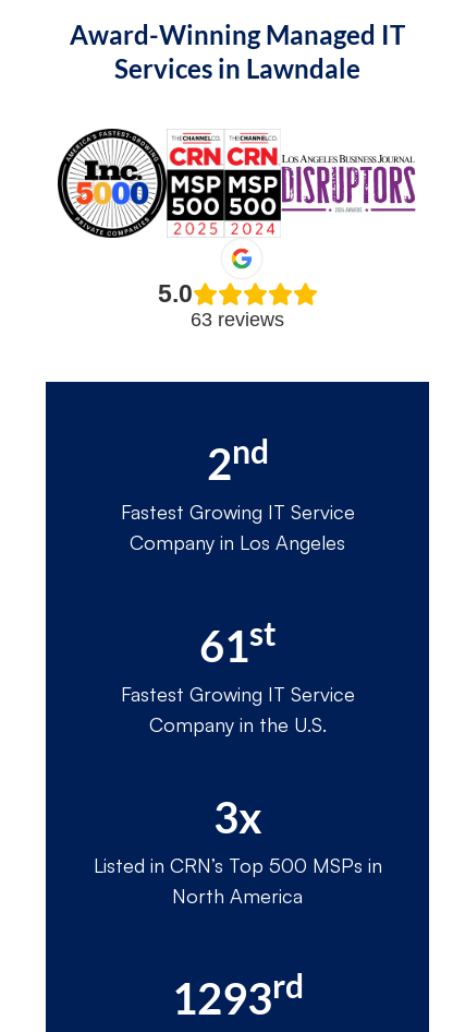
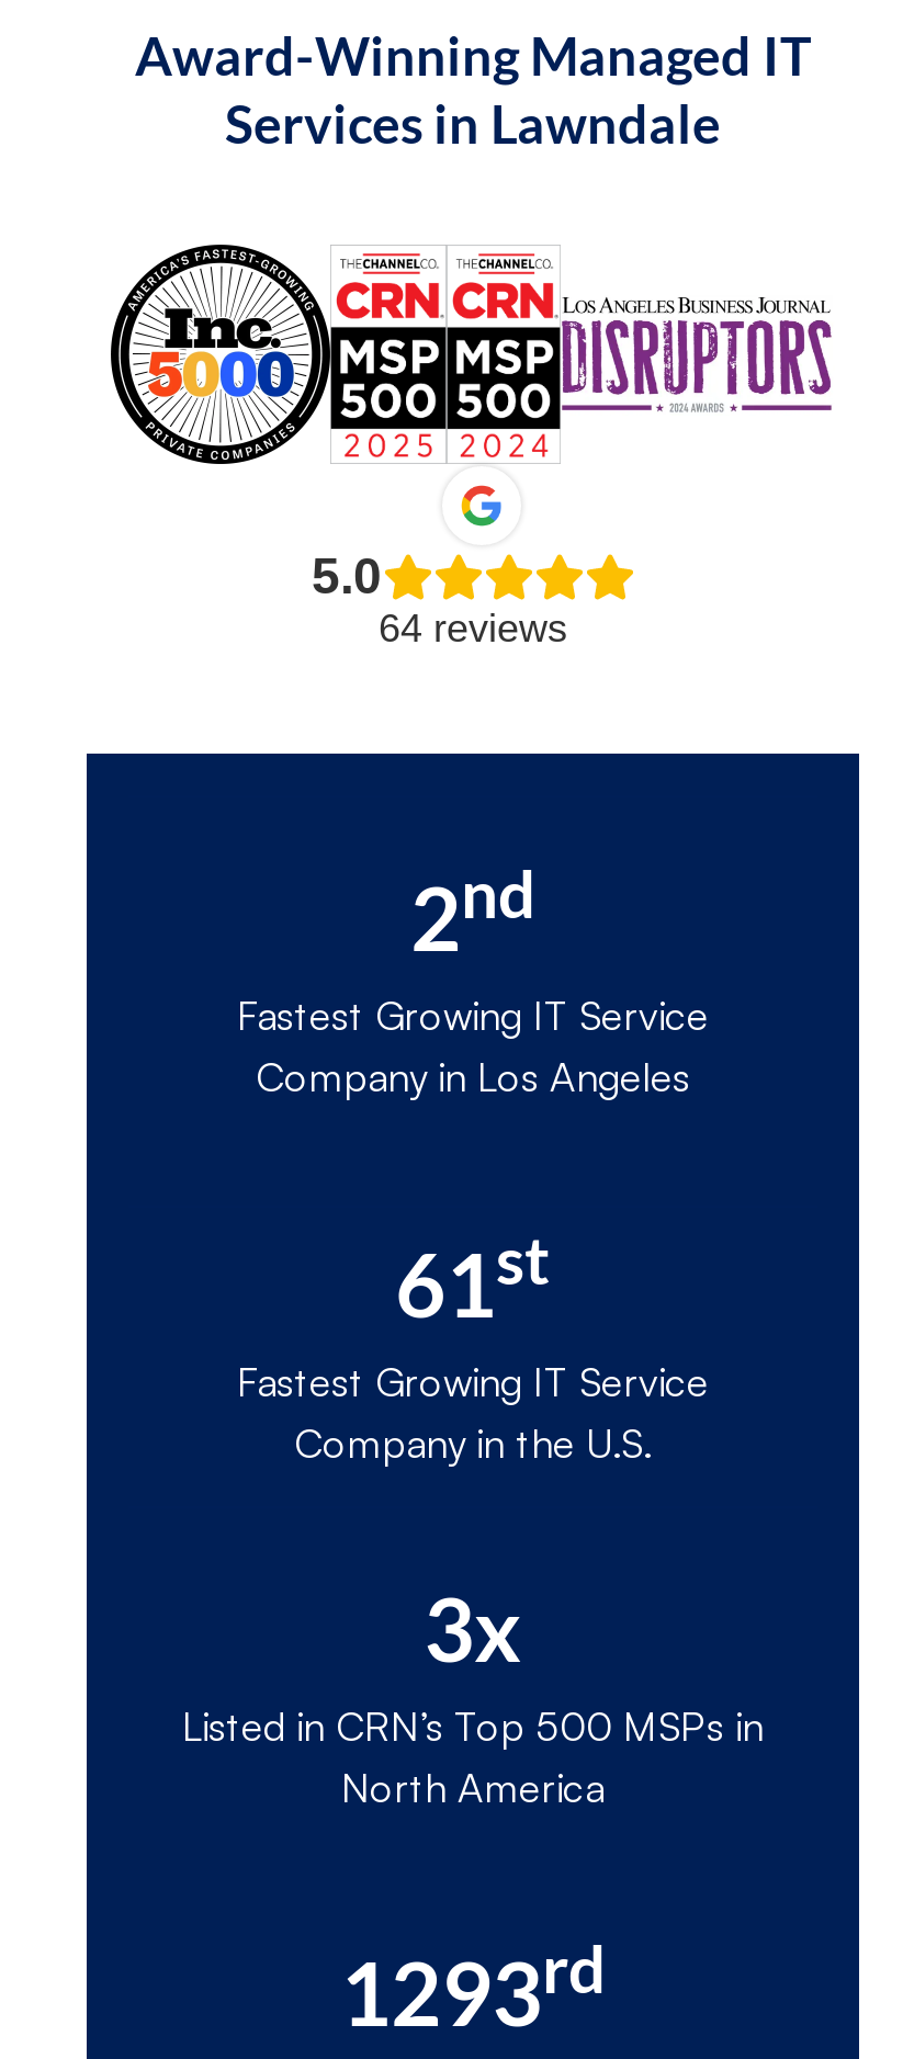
- 63 reviews
+ 64 reviews
